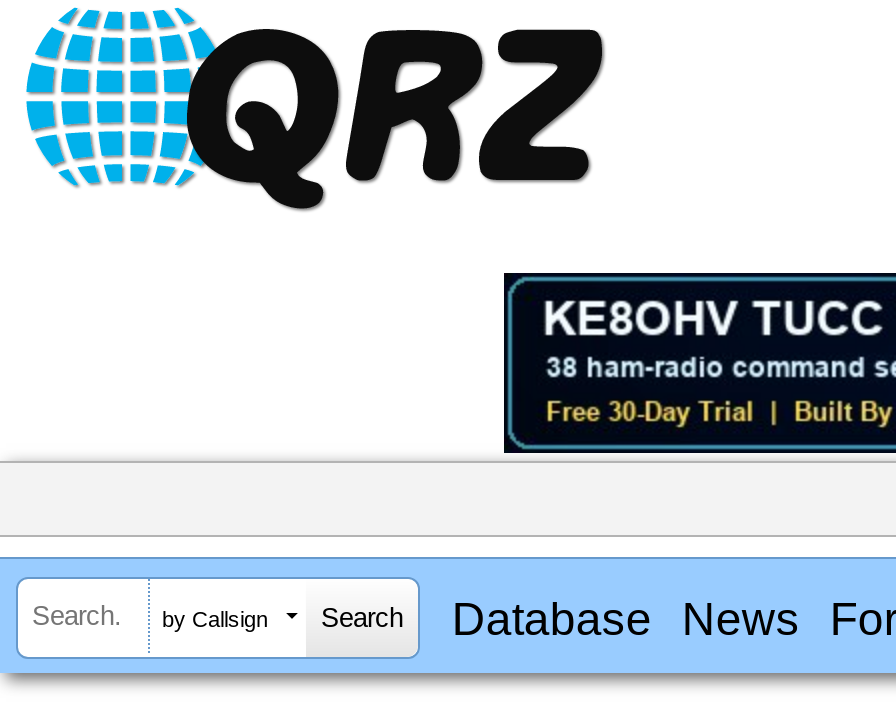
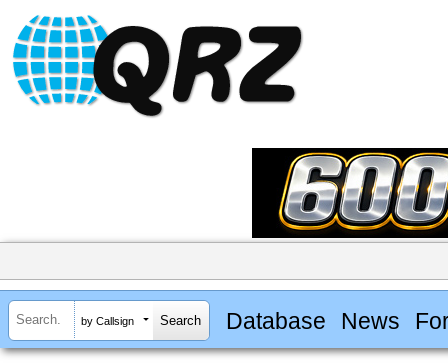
- [image]
+ [image]
